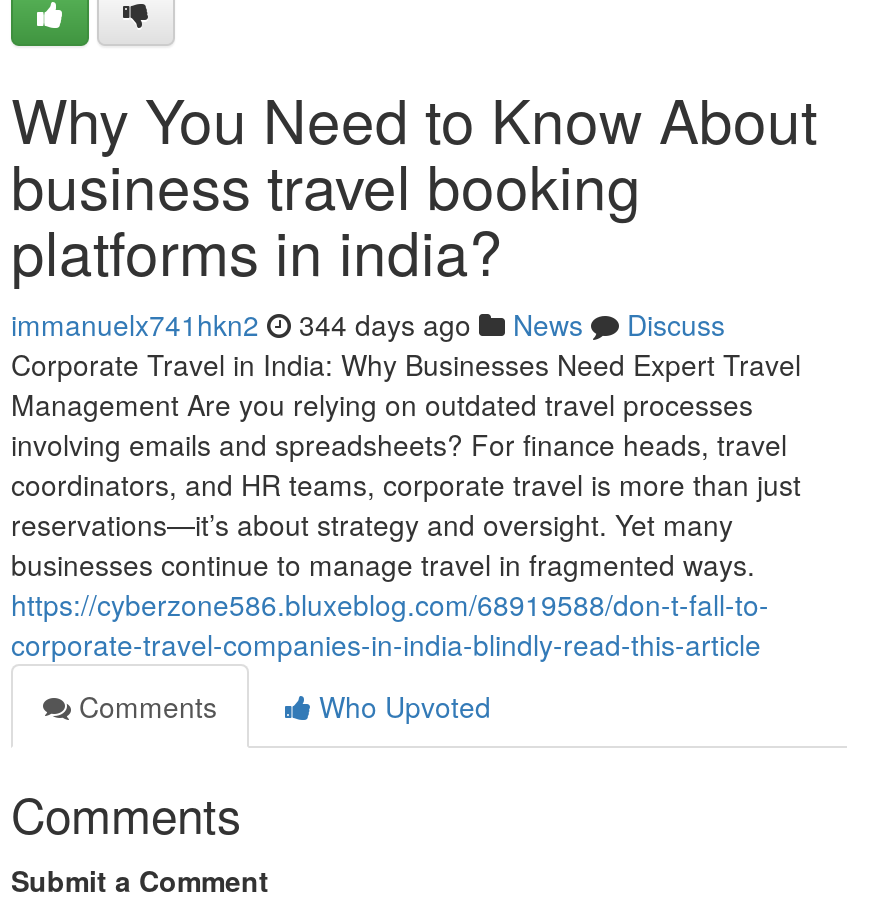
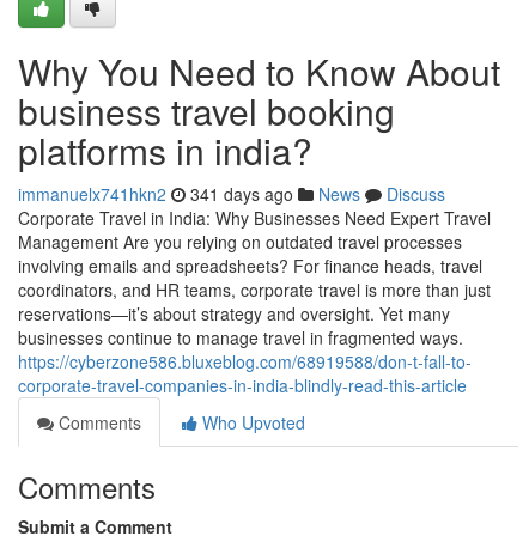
- immanuelx741hkn2 344 days ago News Discuss
+ immanuelx741hkn2 341 days ago News Discuss
